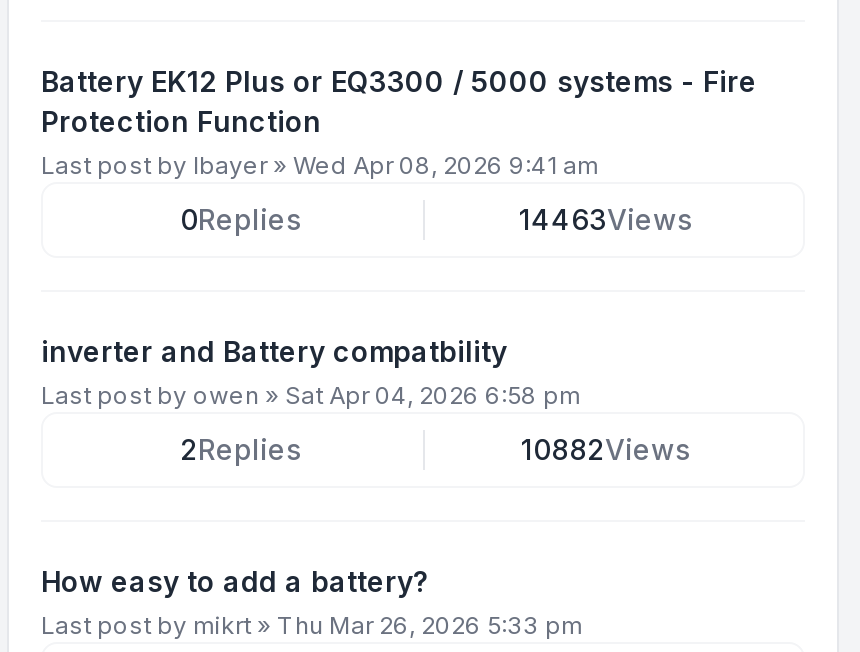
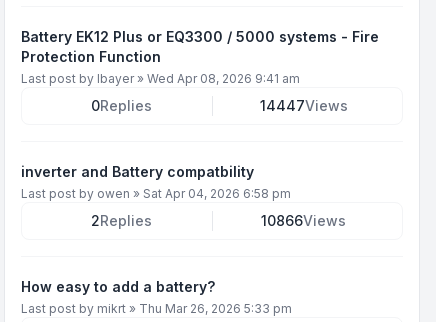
- 14463Views
+ 14447Views

- 10882Views
+ 10866Views
